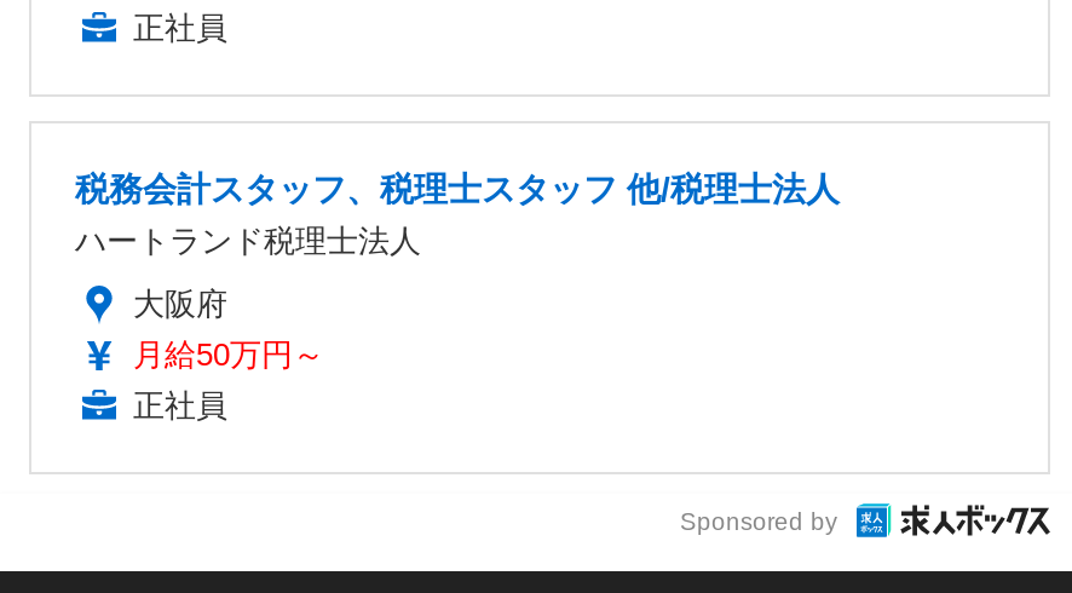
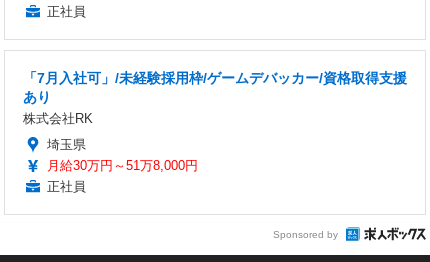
- 税務会計スタッフ、税理士スタッフ 他/税理士法人
- ハートランド税理士法人
+ 「7月入社可」/未経験採用枠/ゲームデバッカー/資格取得支援
+ あり
+ 株式会社RK

- 大阪府
- 月給50万円～
+ 埼玉県
+ 月給30万円～51万8,000円
